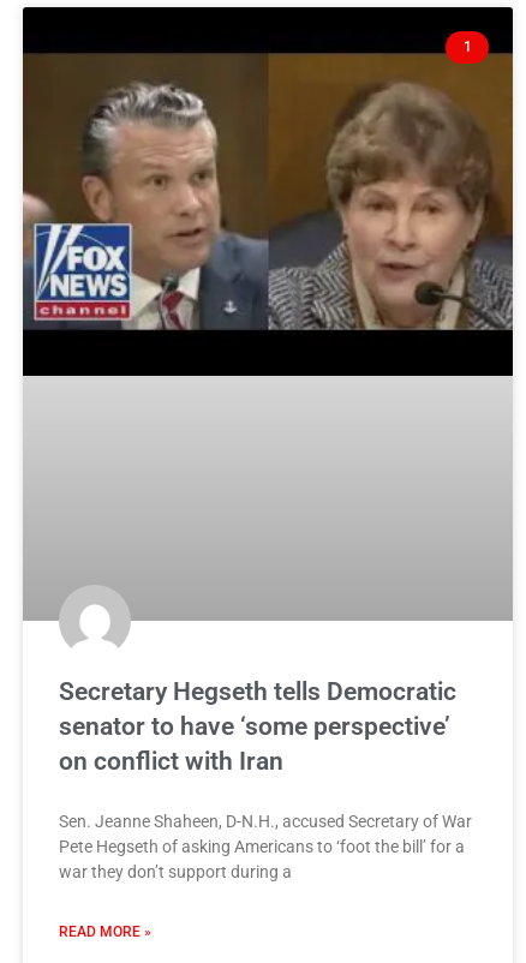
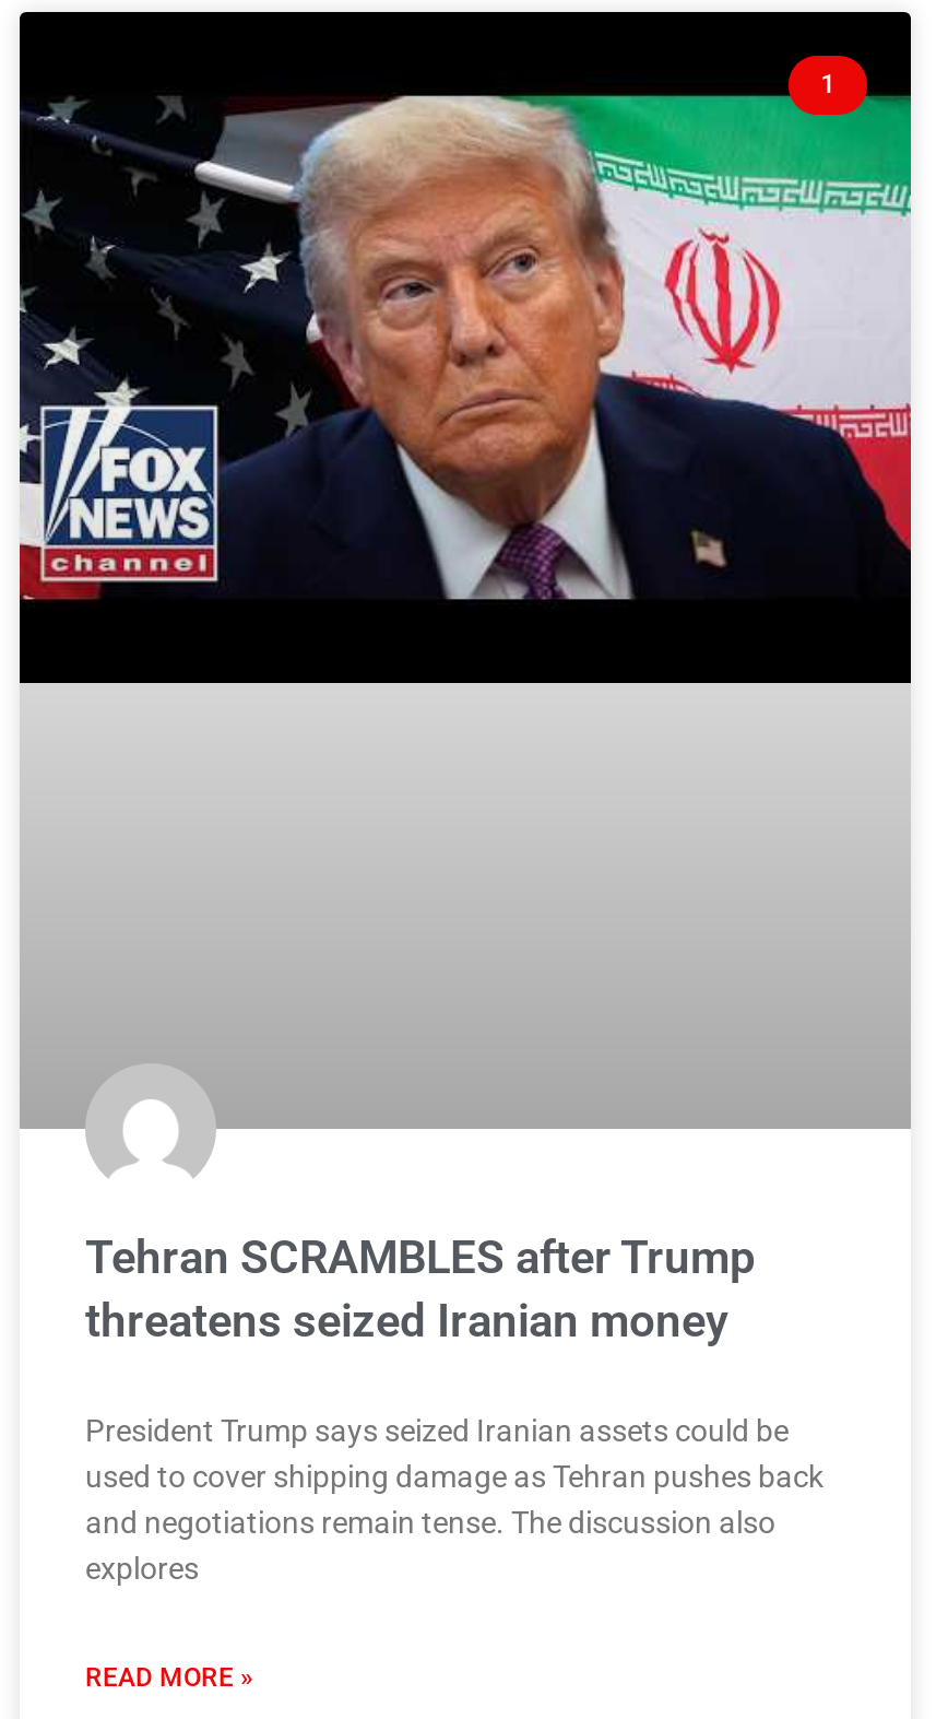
- [image]
+ [image]

- Secretary Hegseth tells Democratic
- senator to have ‘some perspective’
- on conflict with Iran
+ Tehran SCRAMBLES after Trump
+ threatens seized Iranian money

- Sen. Jeanne Shaheen, D-N.H., accused Secretary of War
- Pete Hegseth of asking Americans to ‘foot the bill’ for a
- war they don’t support during a
+ President Trump says seized Iranian assets could be
+ used to cover shipping damage as Tehran pushes back
+ and negotiations remain tense. The discussion also
+ explores
